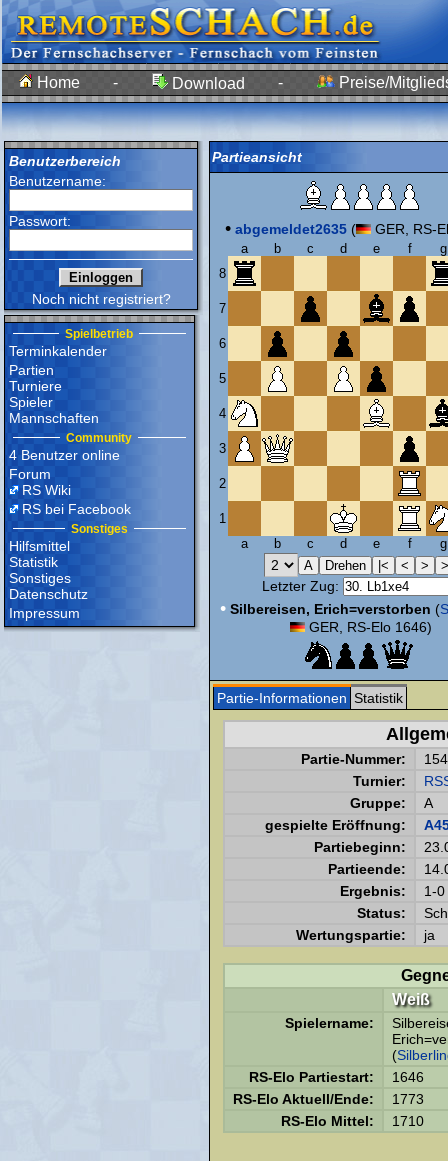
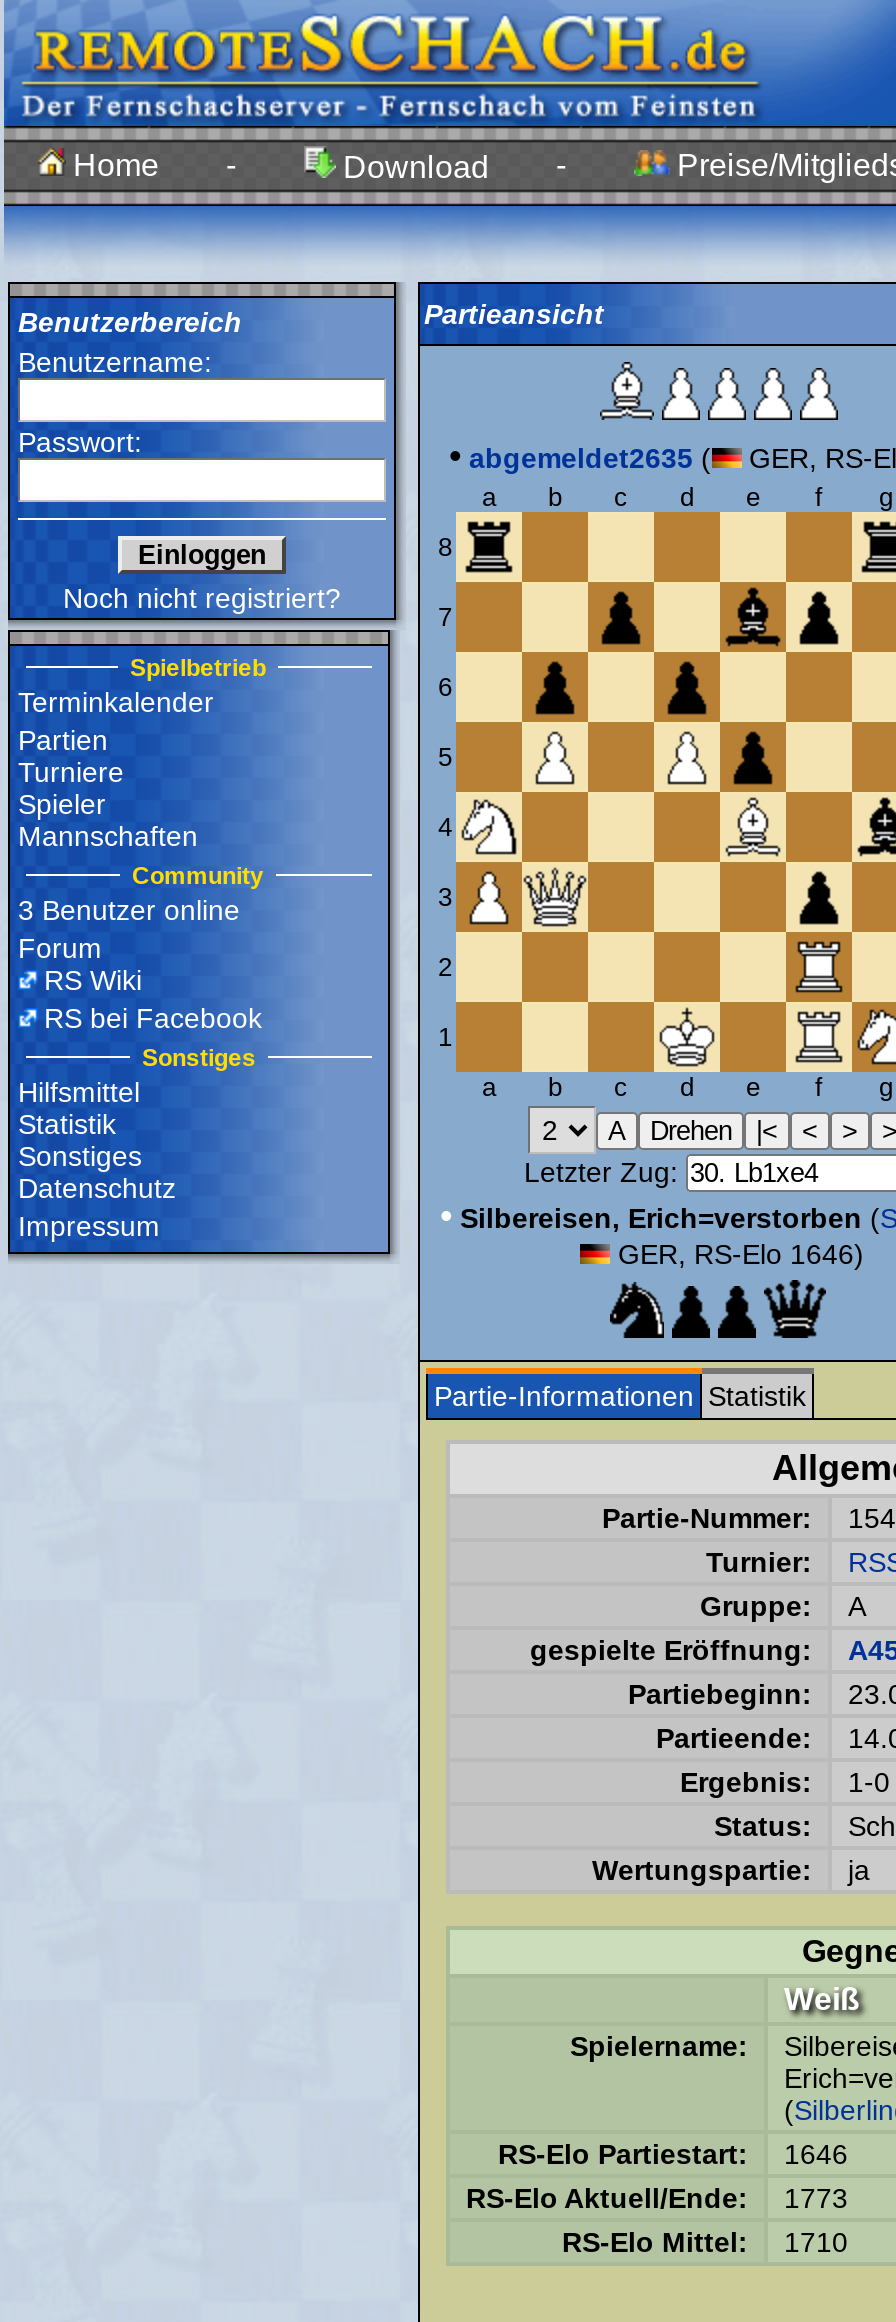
- 4 Benutzer online
+ 3 Benutzer online
